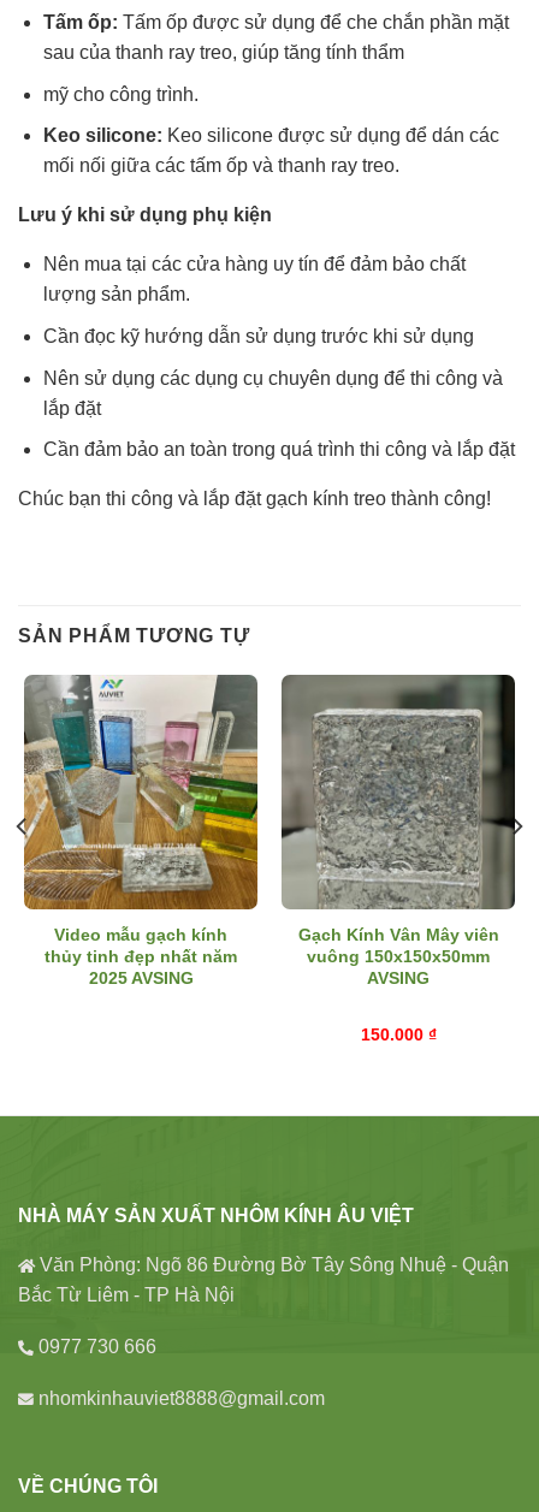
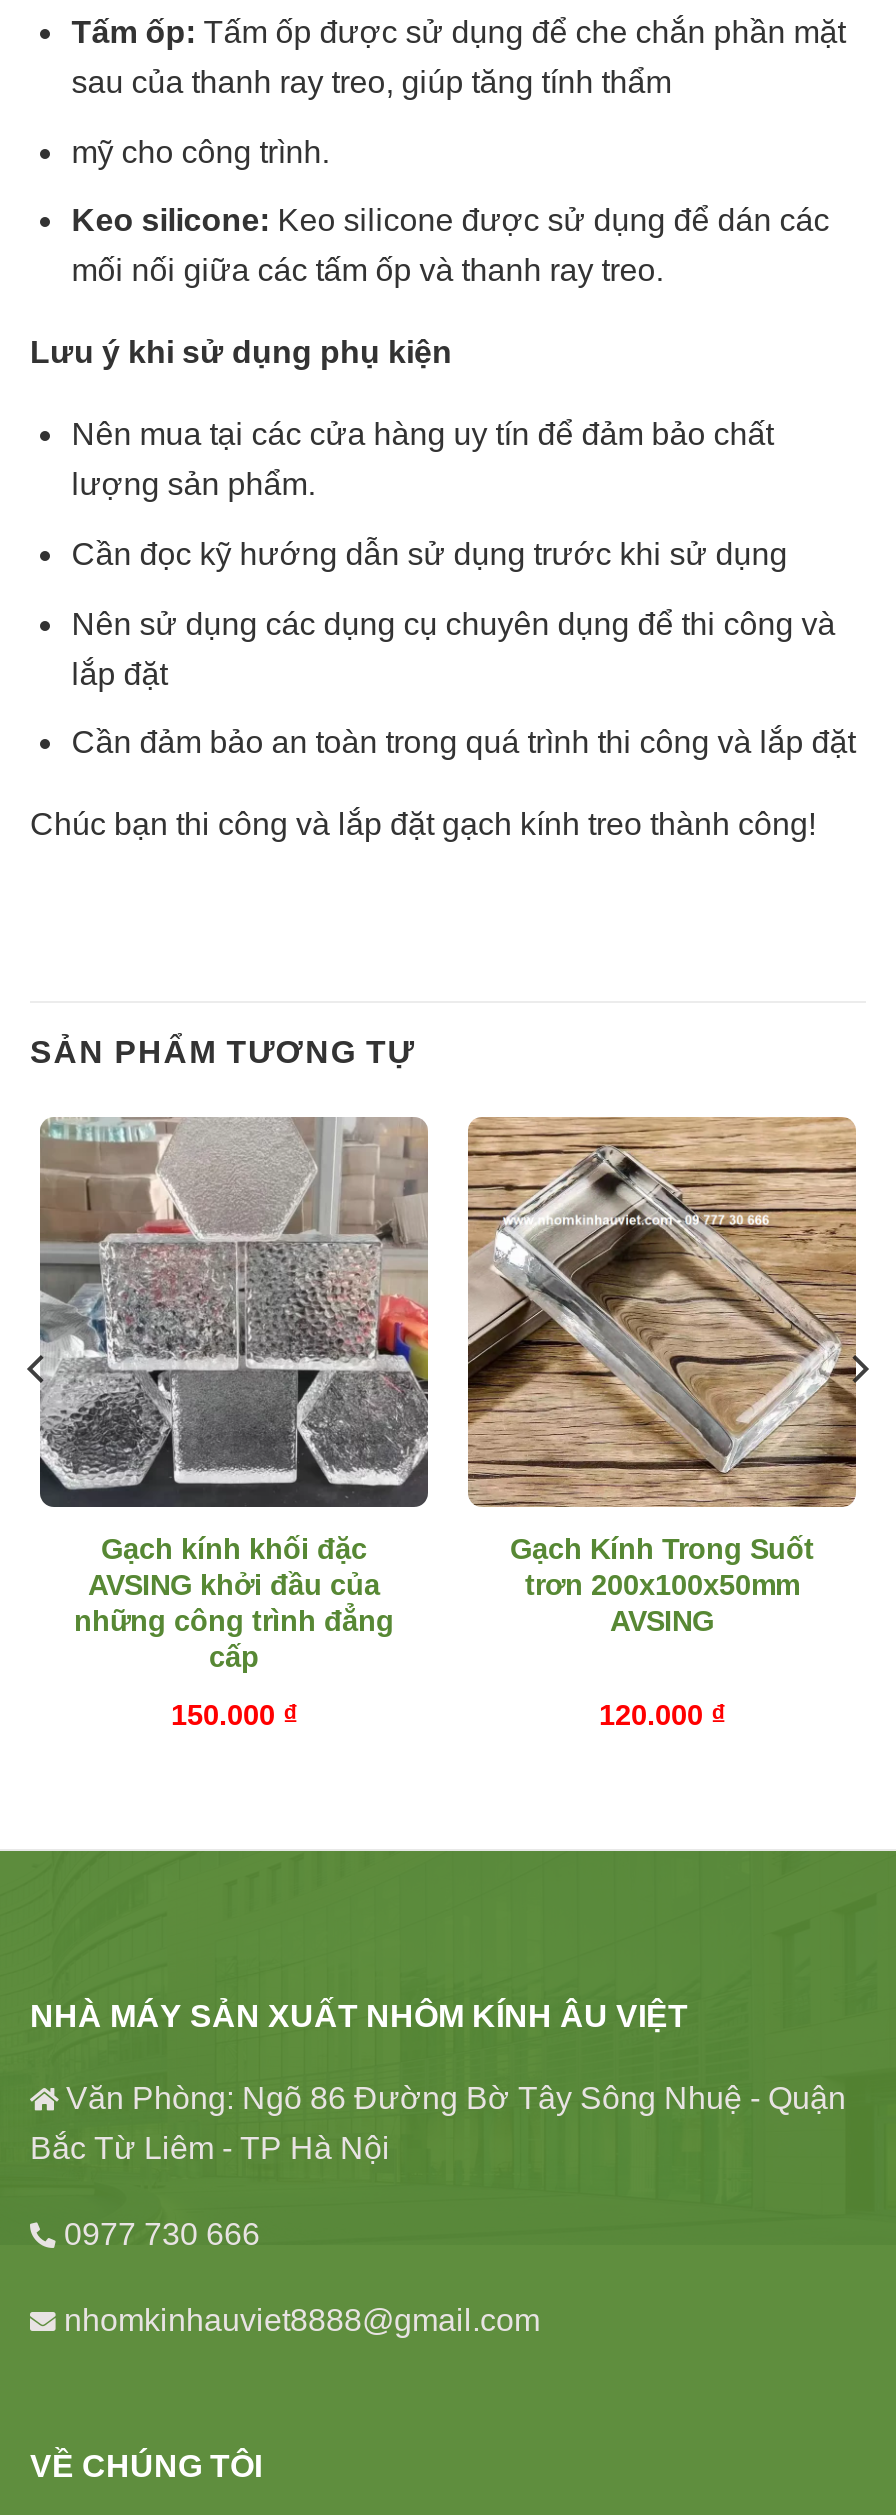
- [image]
- Video mẫu gạch kính
- thủy tinh đẹp nhất năm
- 2025 AVSING
+ [image]
+ Gạch kính khối đặc
+ AVSING khởi đầu của
+ những công trình đẳng
+ cấp
+ 150.000 ₫

- [image]
- Gạch Kính Vân Mây viên
- vuông 150x150x50mm
+ [image]
+ Gạch Kính Trong Suốt
+ trơn 200x100x50mm

- 150.000 ₫
+ 120.000 ₫
